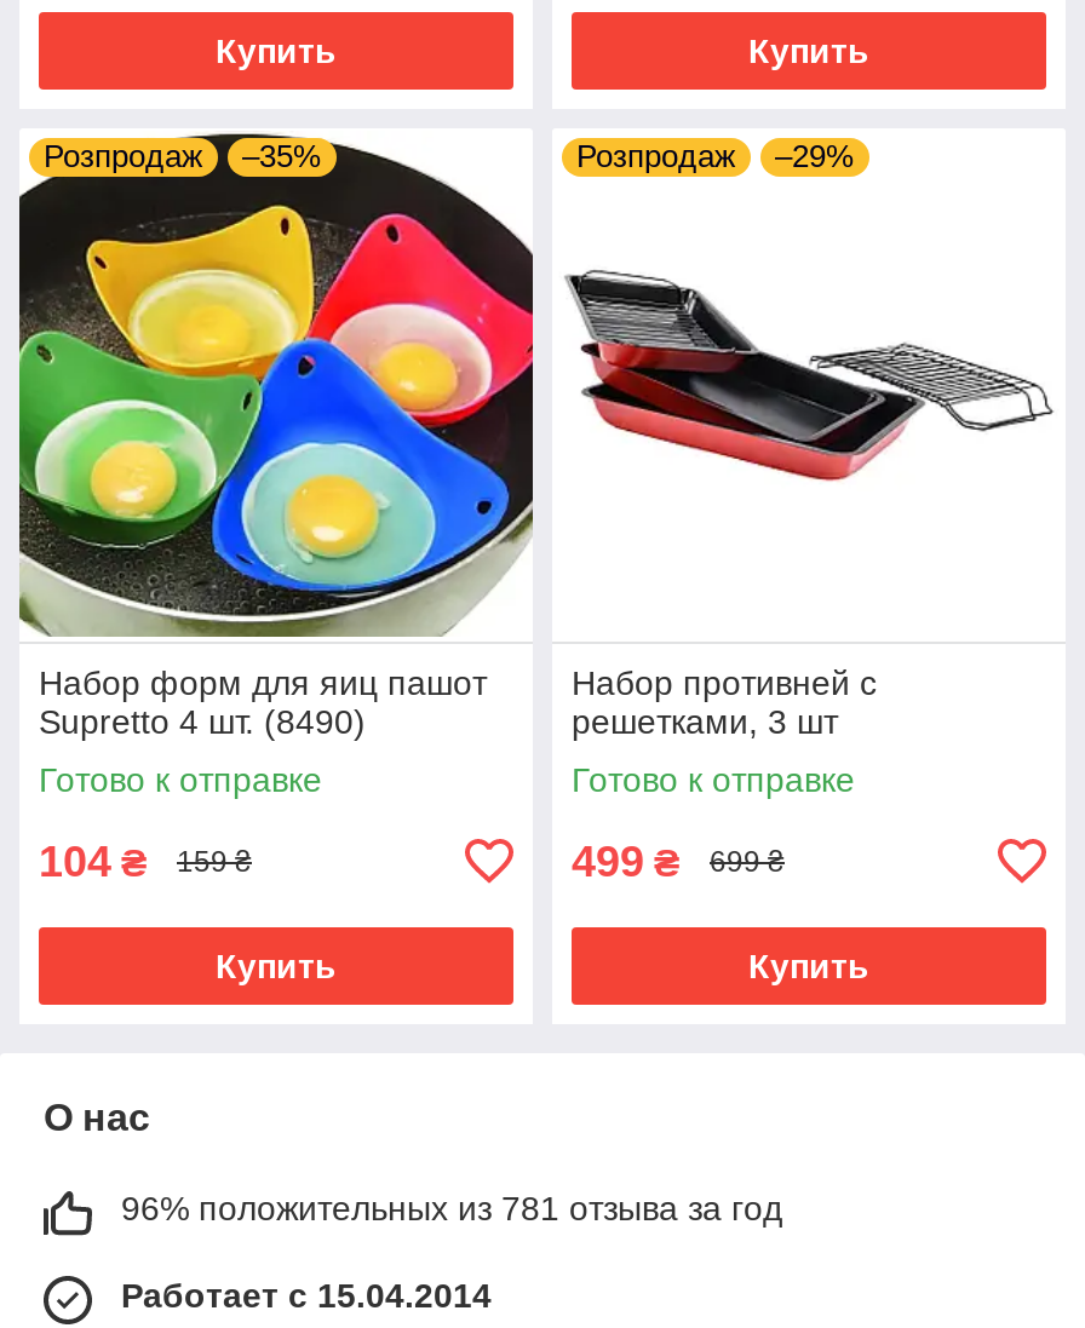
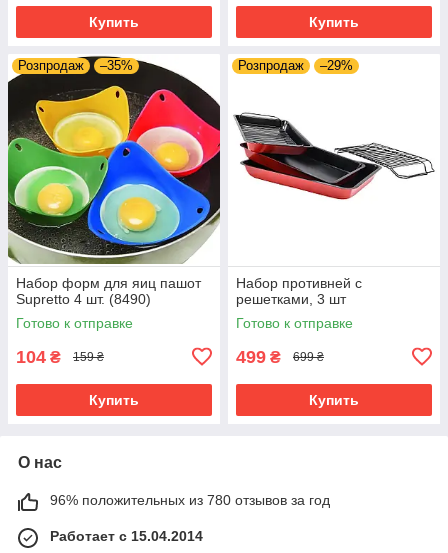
- 96% положительных из 781 отзыва за год
+ 96% положительных из 780 отзывов за год
